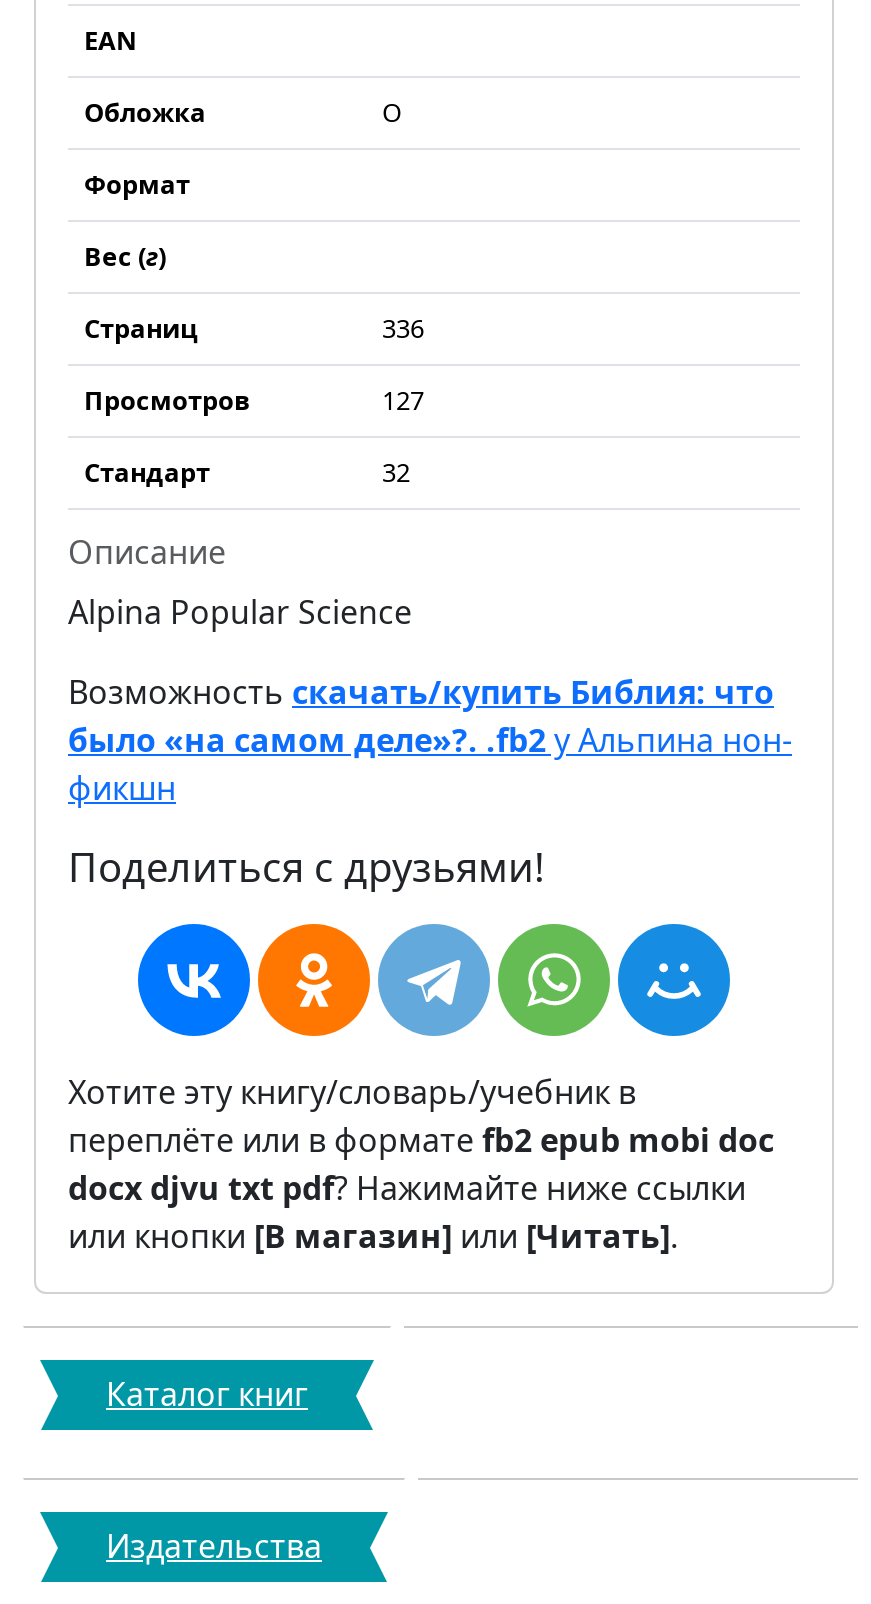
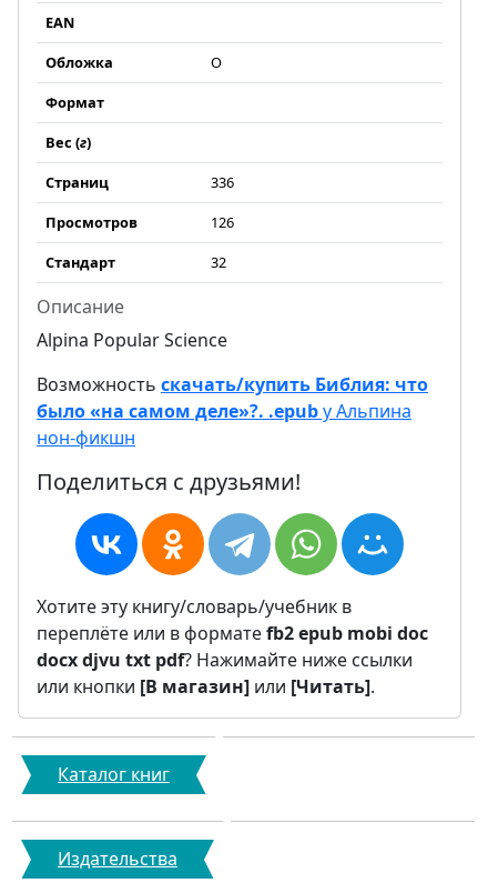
- 127
+ 126

- было «на самом деле»?. .fb2 у Альпина нон-
- фикшн
+ было «на самом деле»?. .epub у Альпина
+ нон-фикшн
